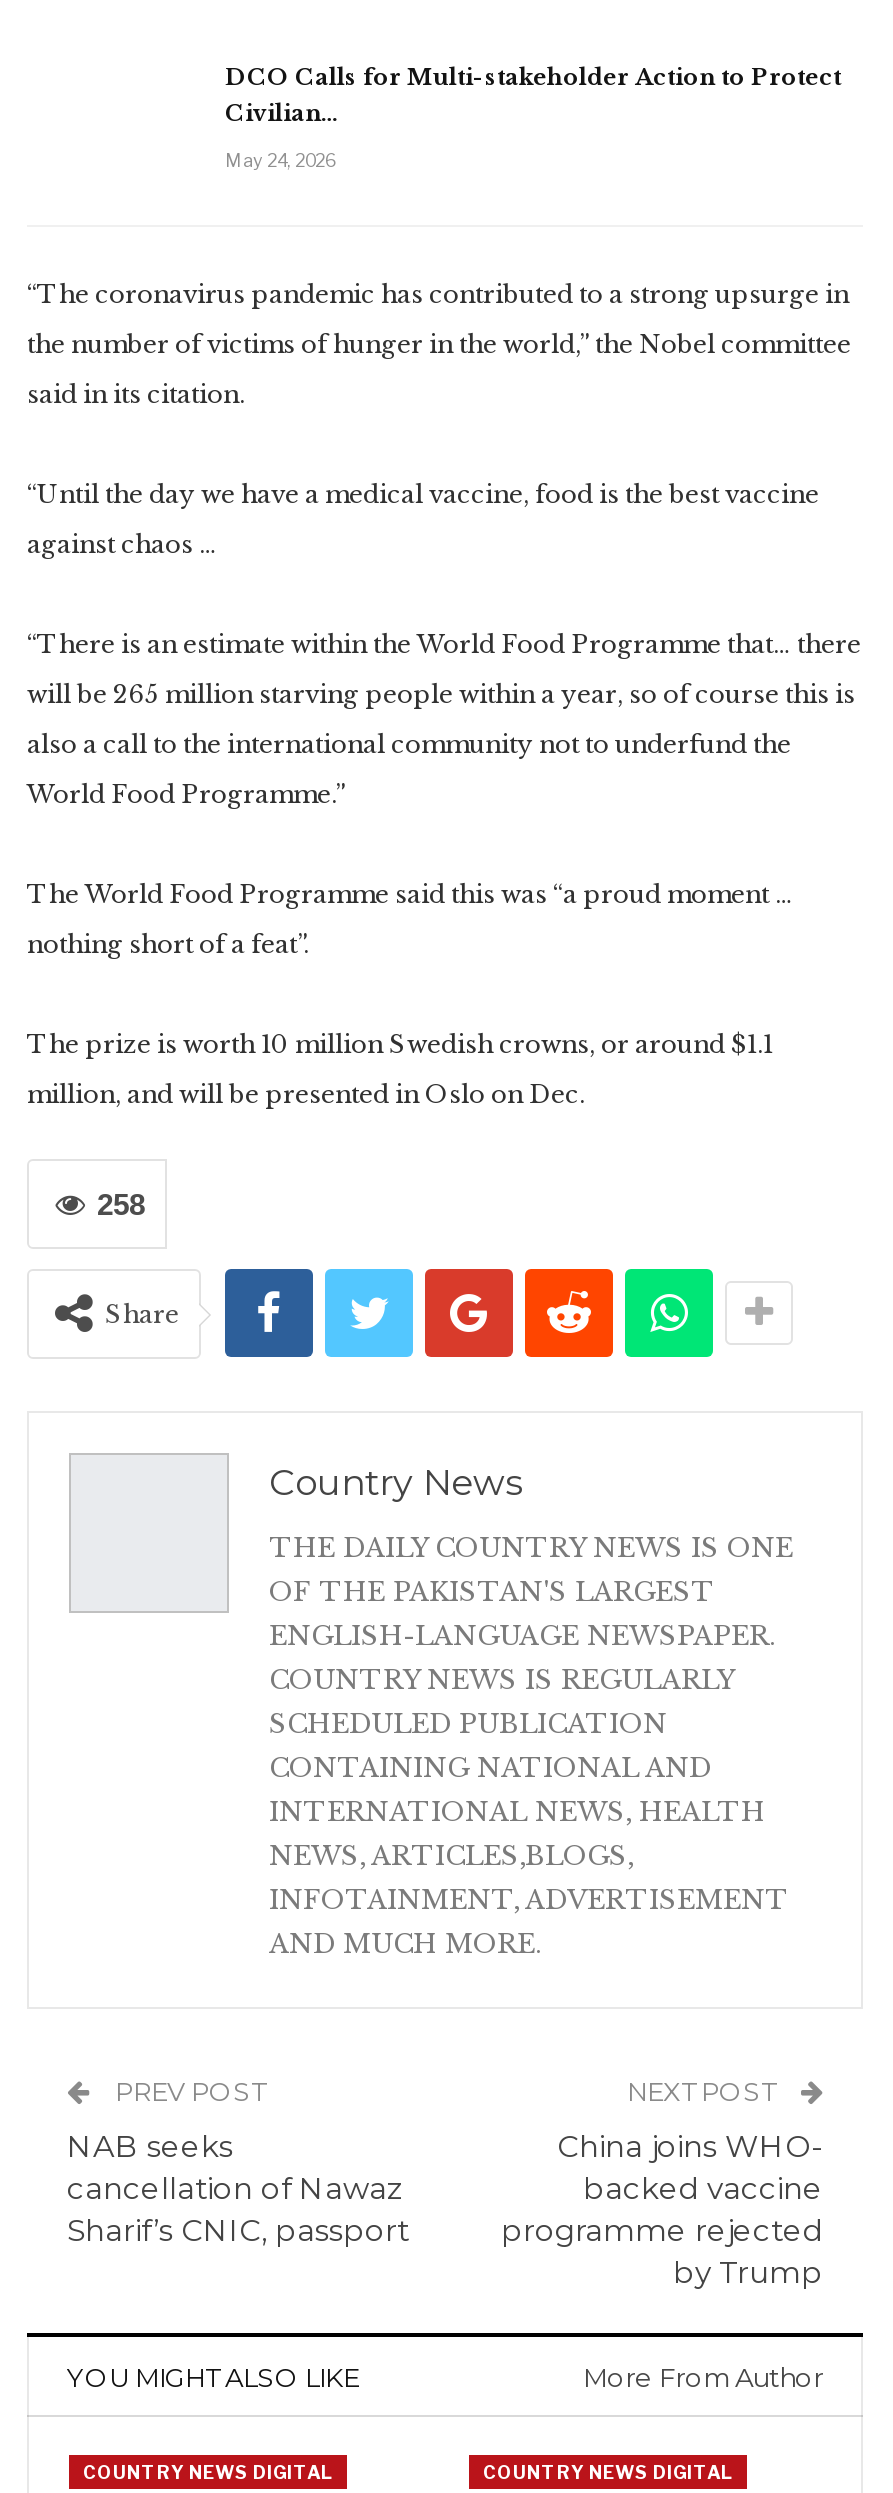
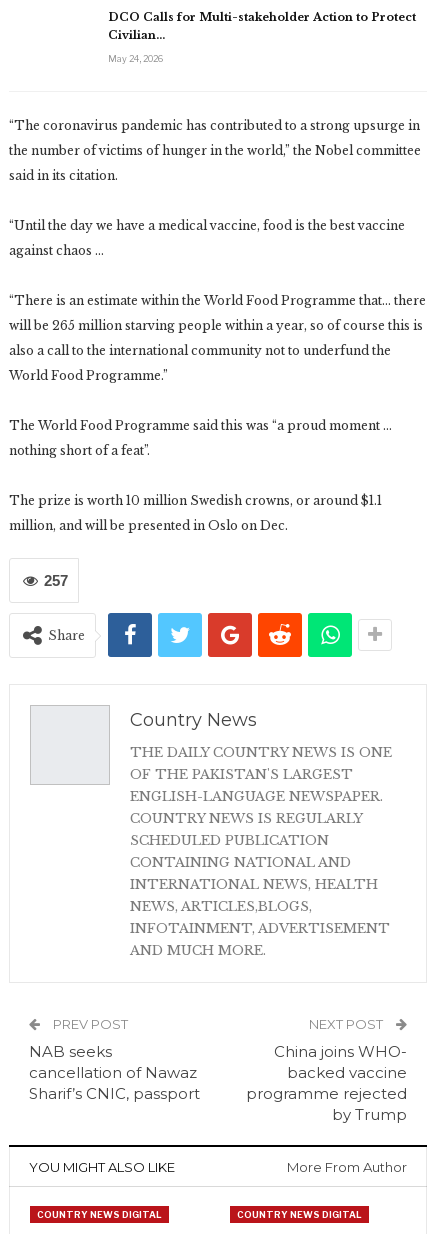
- 258
+ 257
